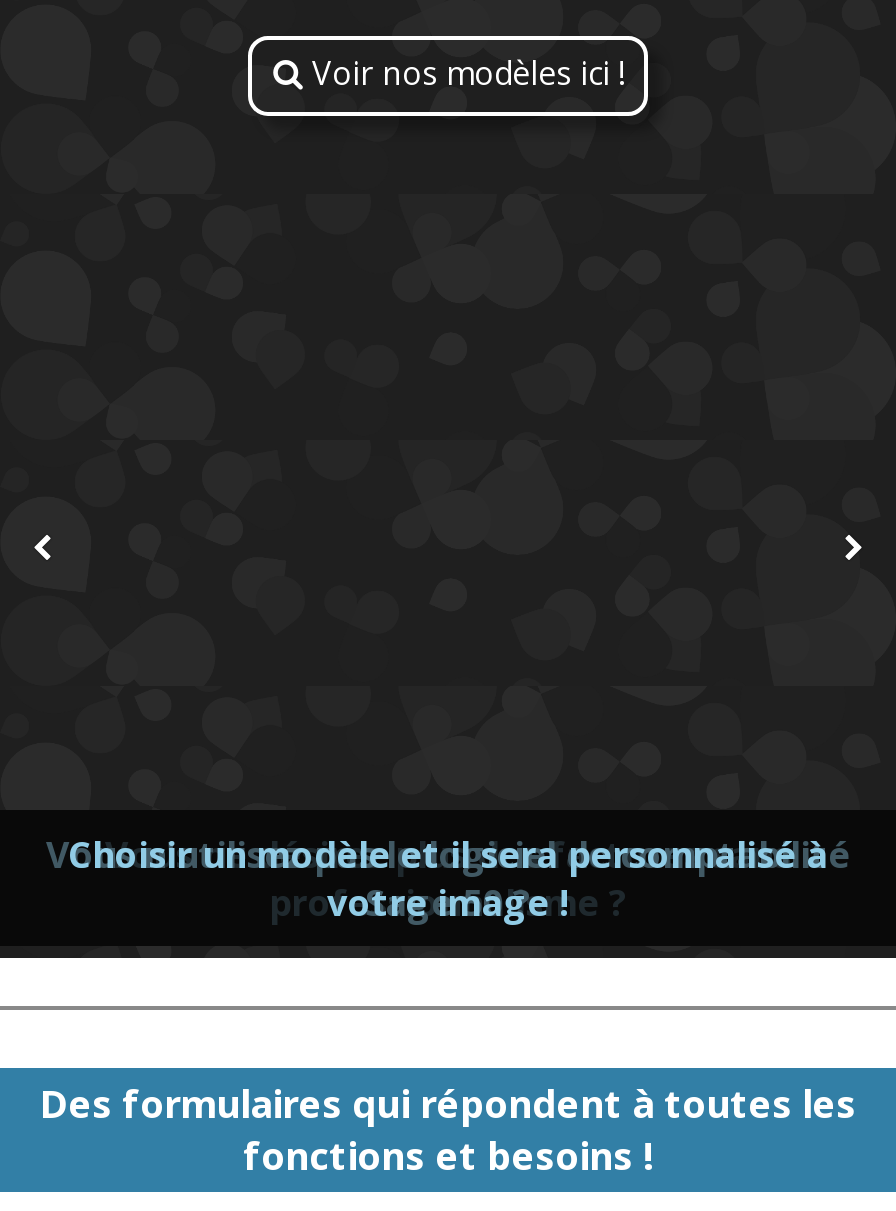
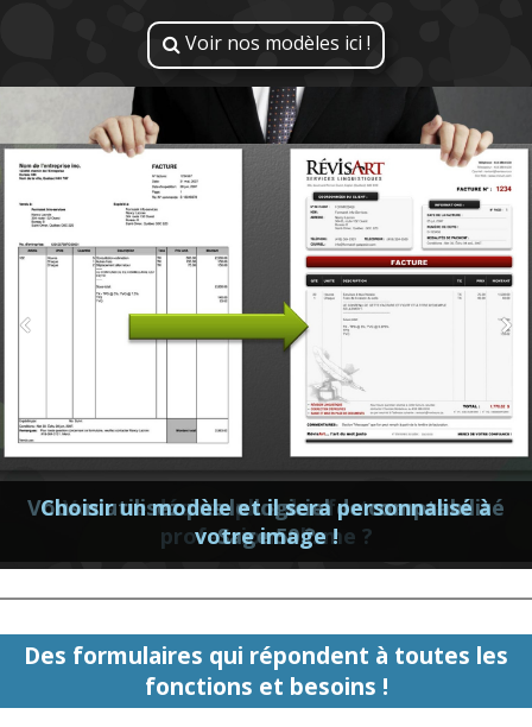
+ [image]
